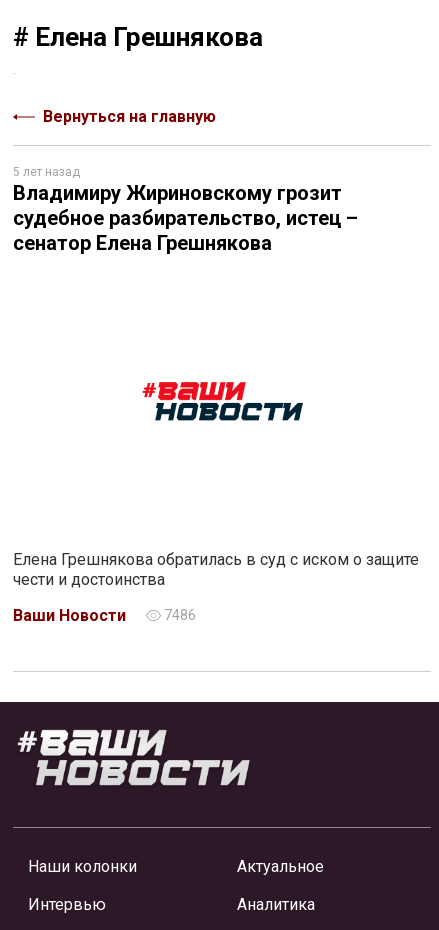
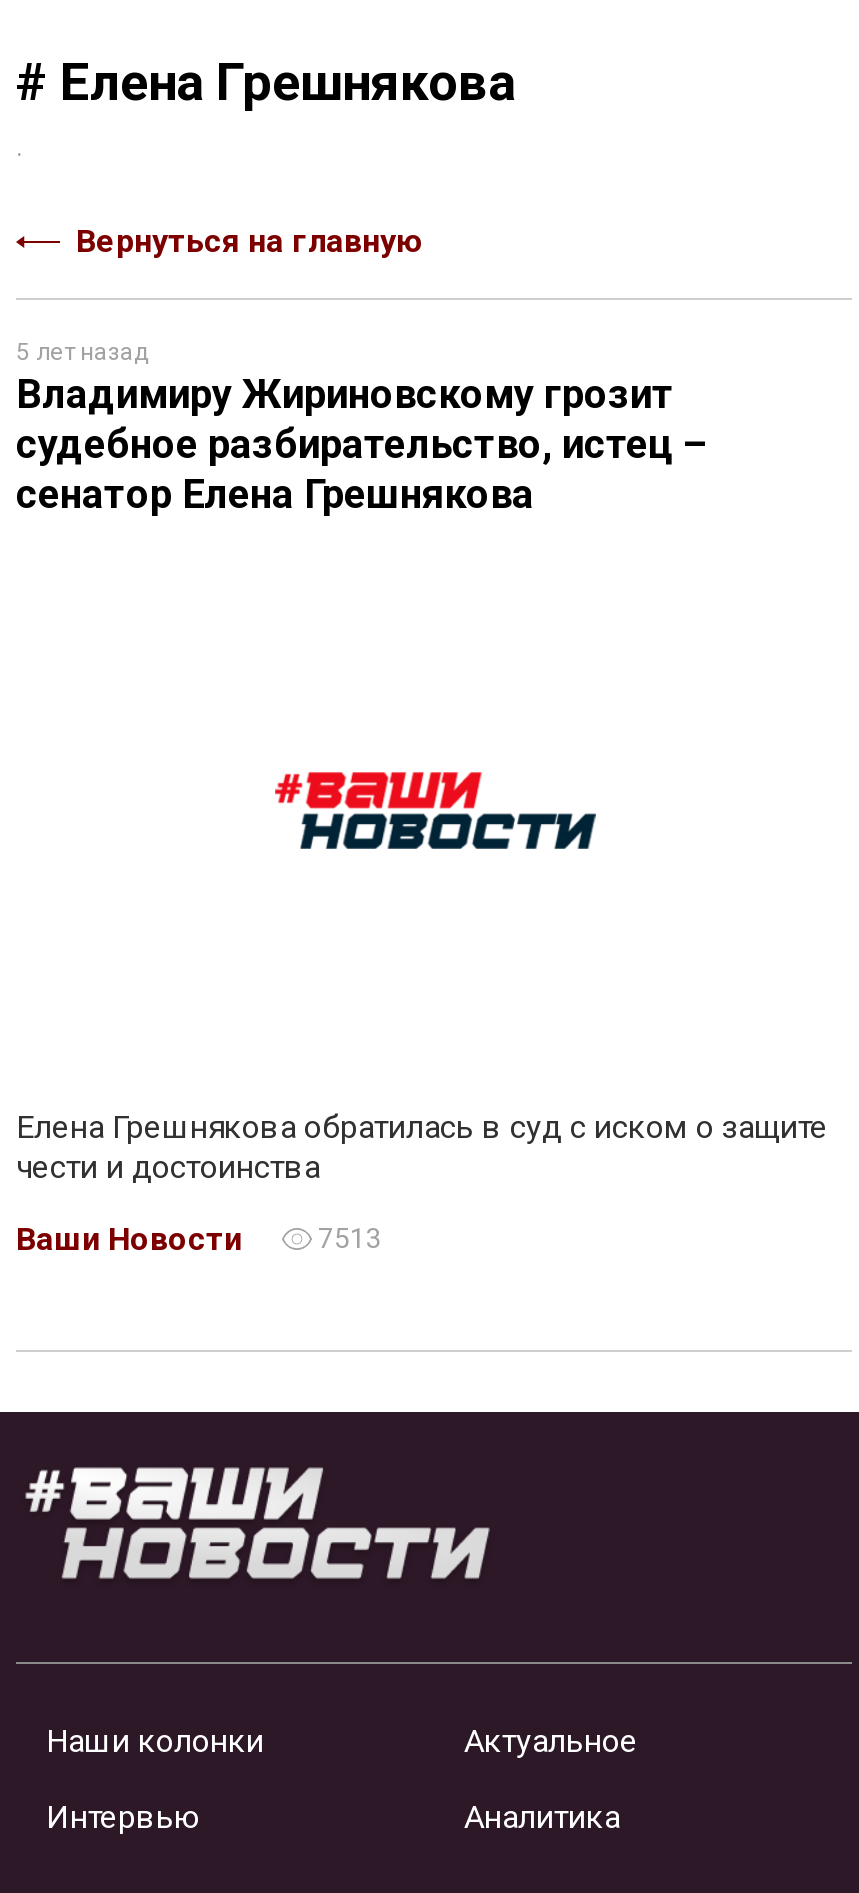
- 7486
+ 7513
